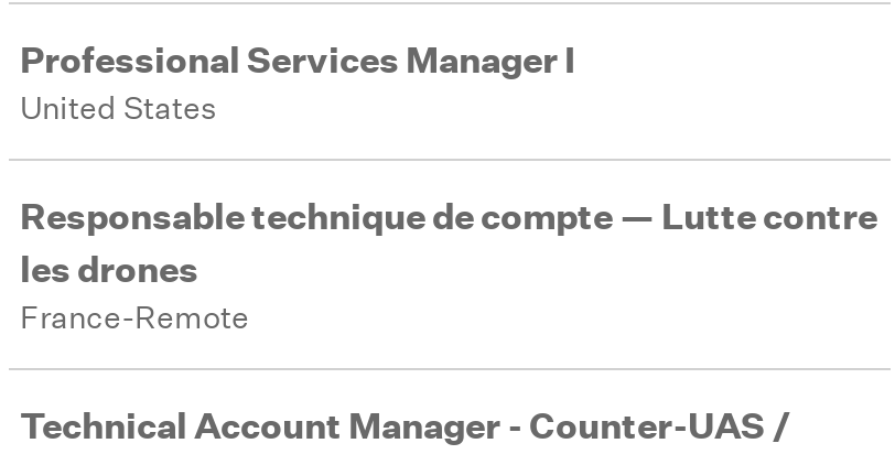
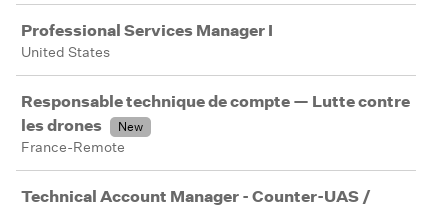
+ New
